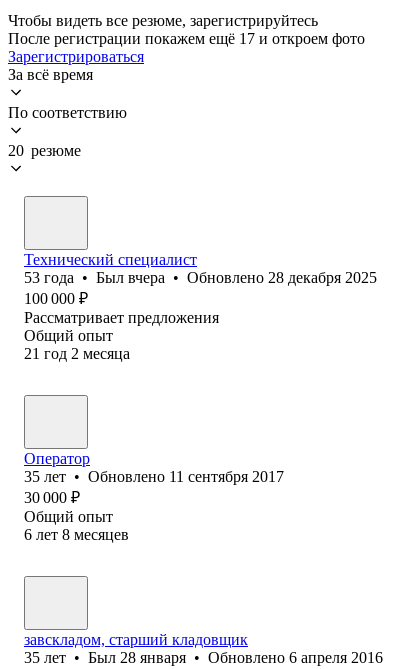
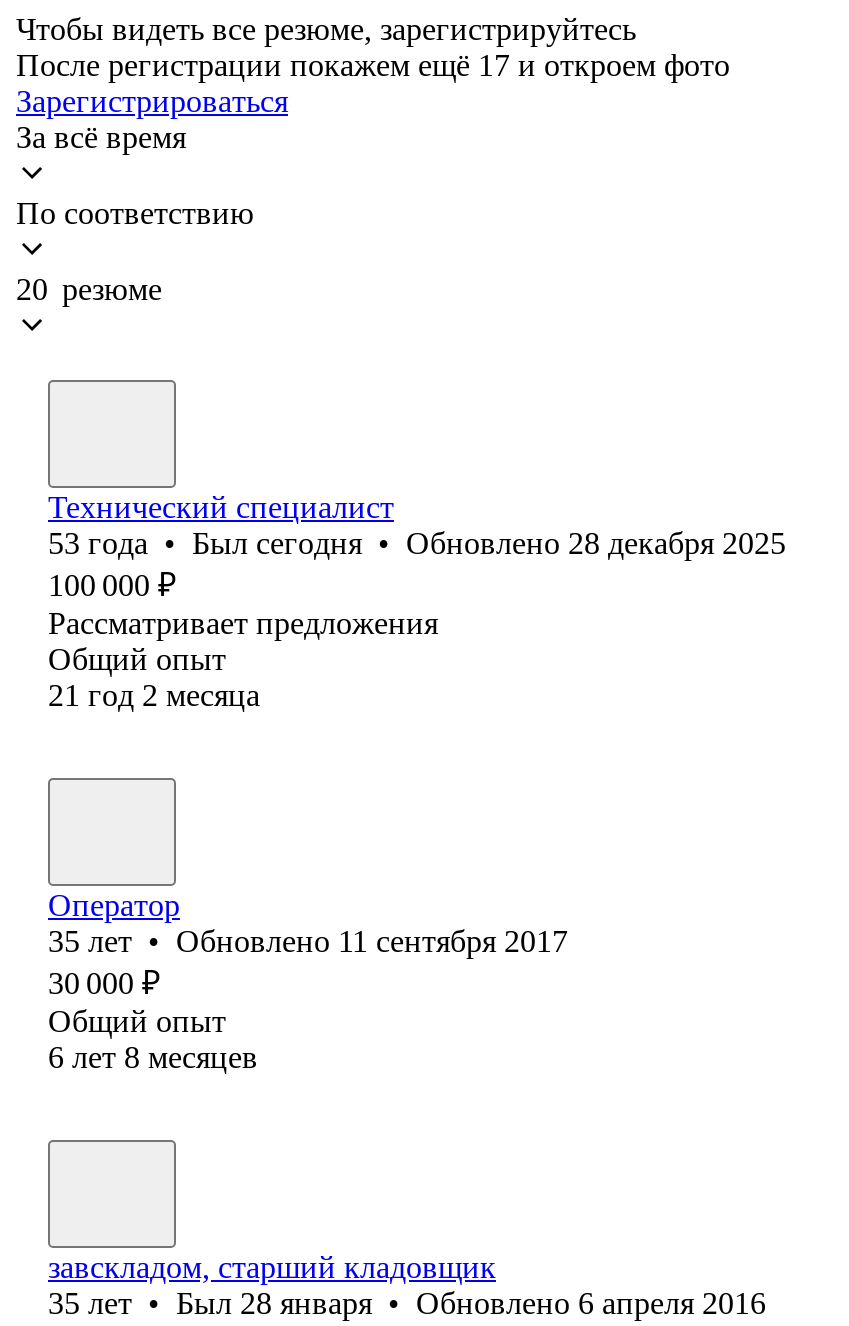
- 53 года • Был вчера • Обновлено 28 декабря 2025
+ 53 года • Был сегодня • Обновлено 28 декабря 2025
